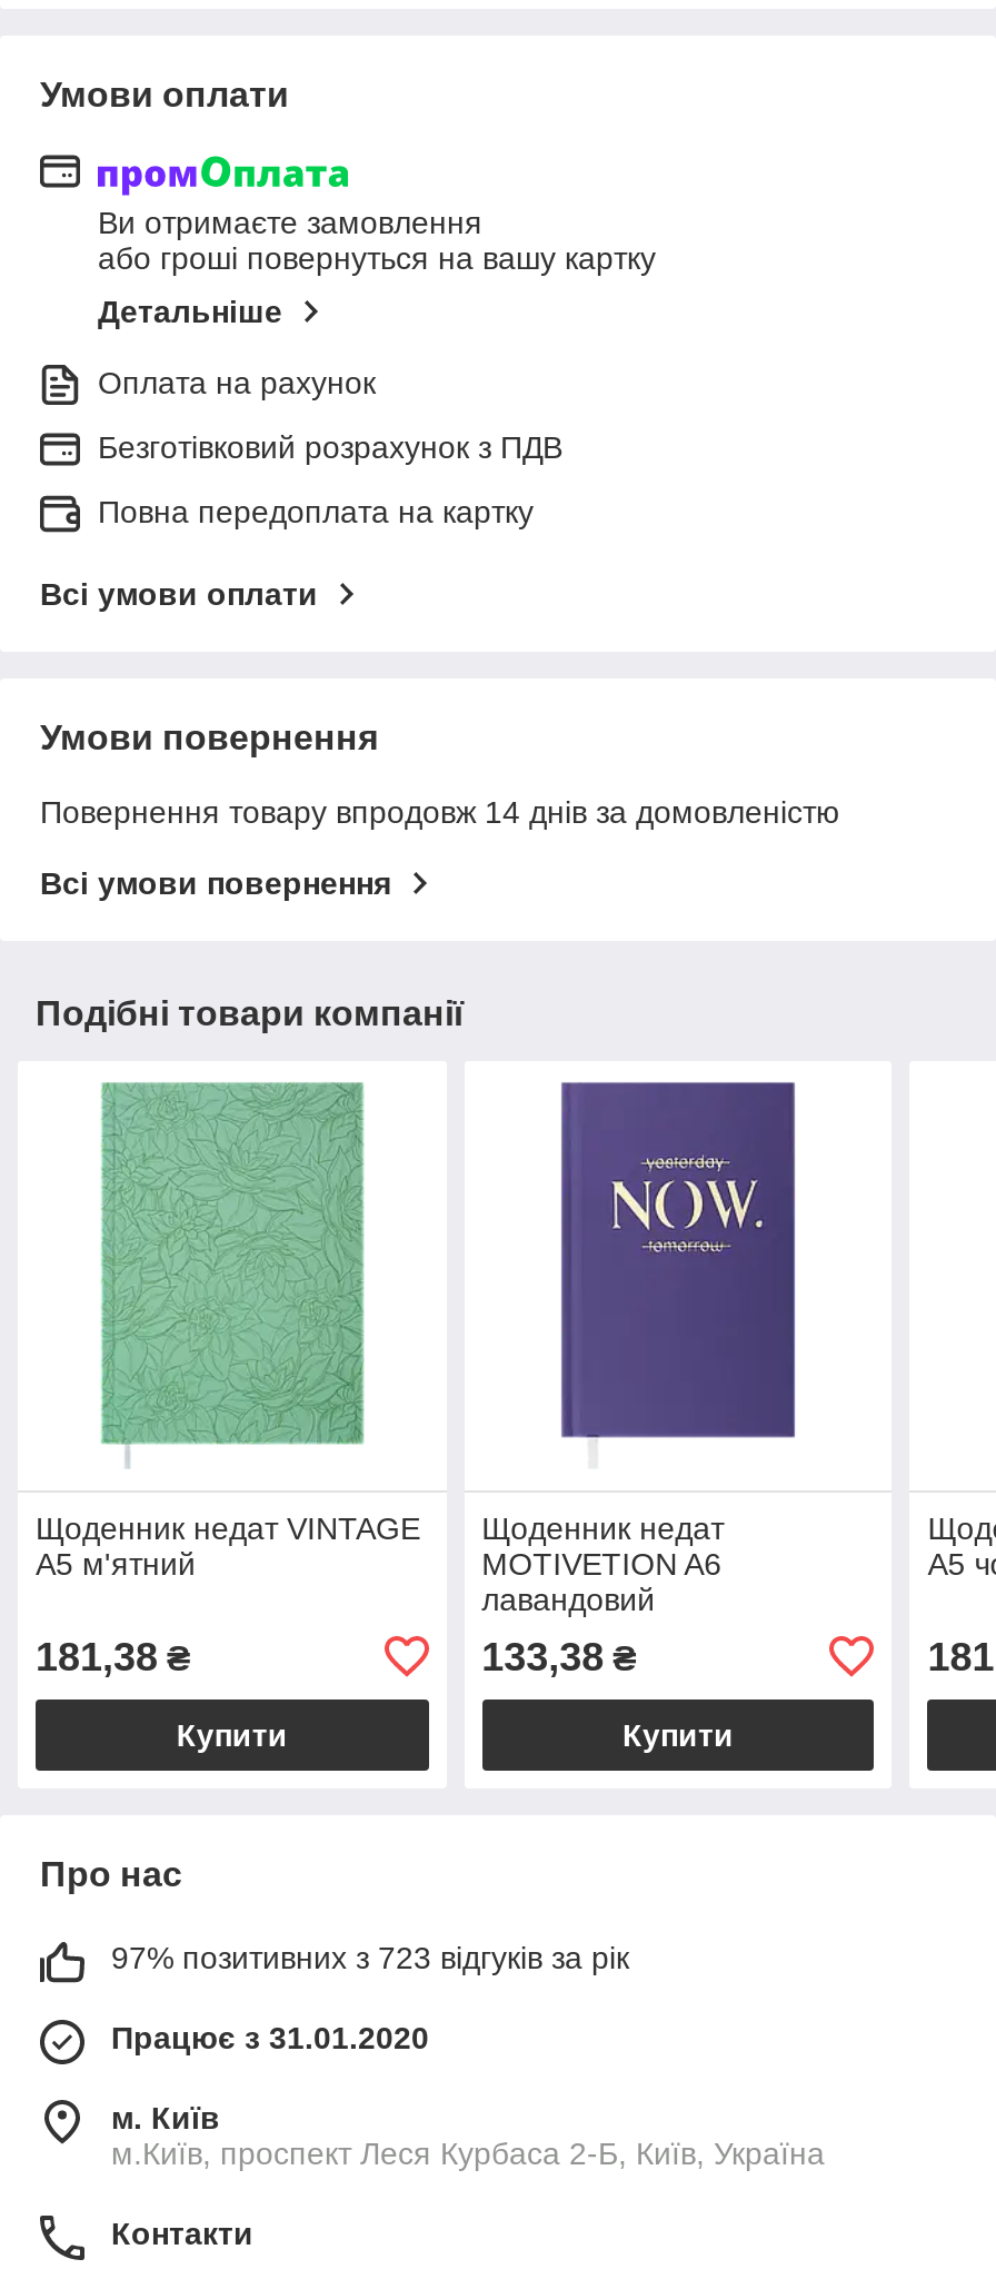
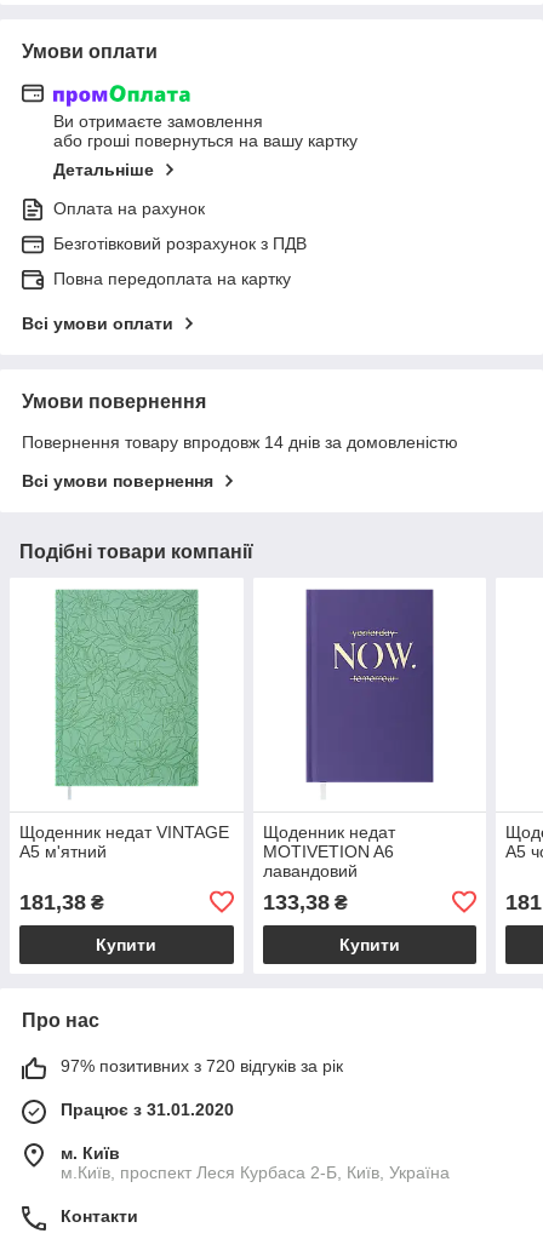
- 97% позитивних з 723 відгуків за рік
+ 97% позитивних з 720 відгуків за рік
